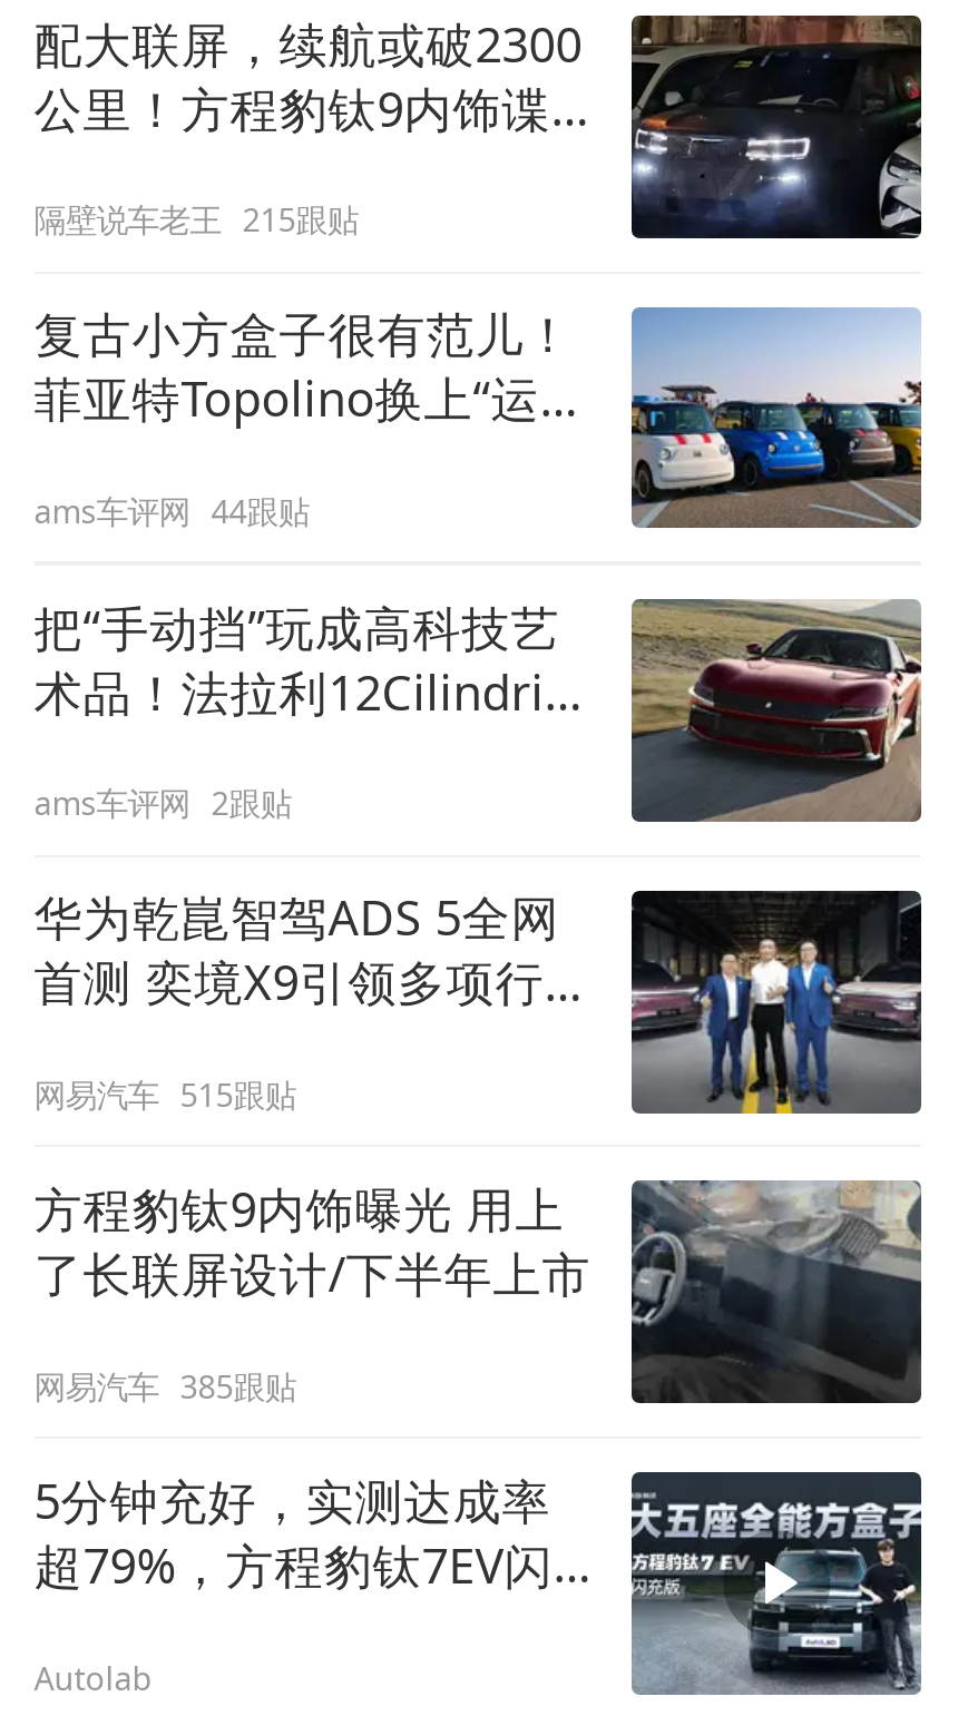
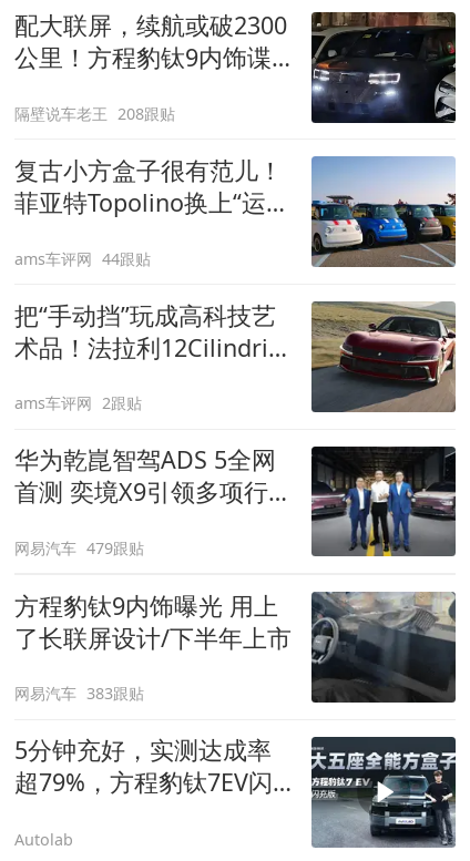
- 隔壁说车老王 215跟贴
+ 隔壁说车老王 208跟贴

- 网易汽车 515跟贴
+ 网易汽车 479跟贴

- 网易汽车 385跟贴
+ 网易汽车 383跟贴
